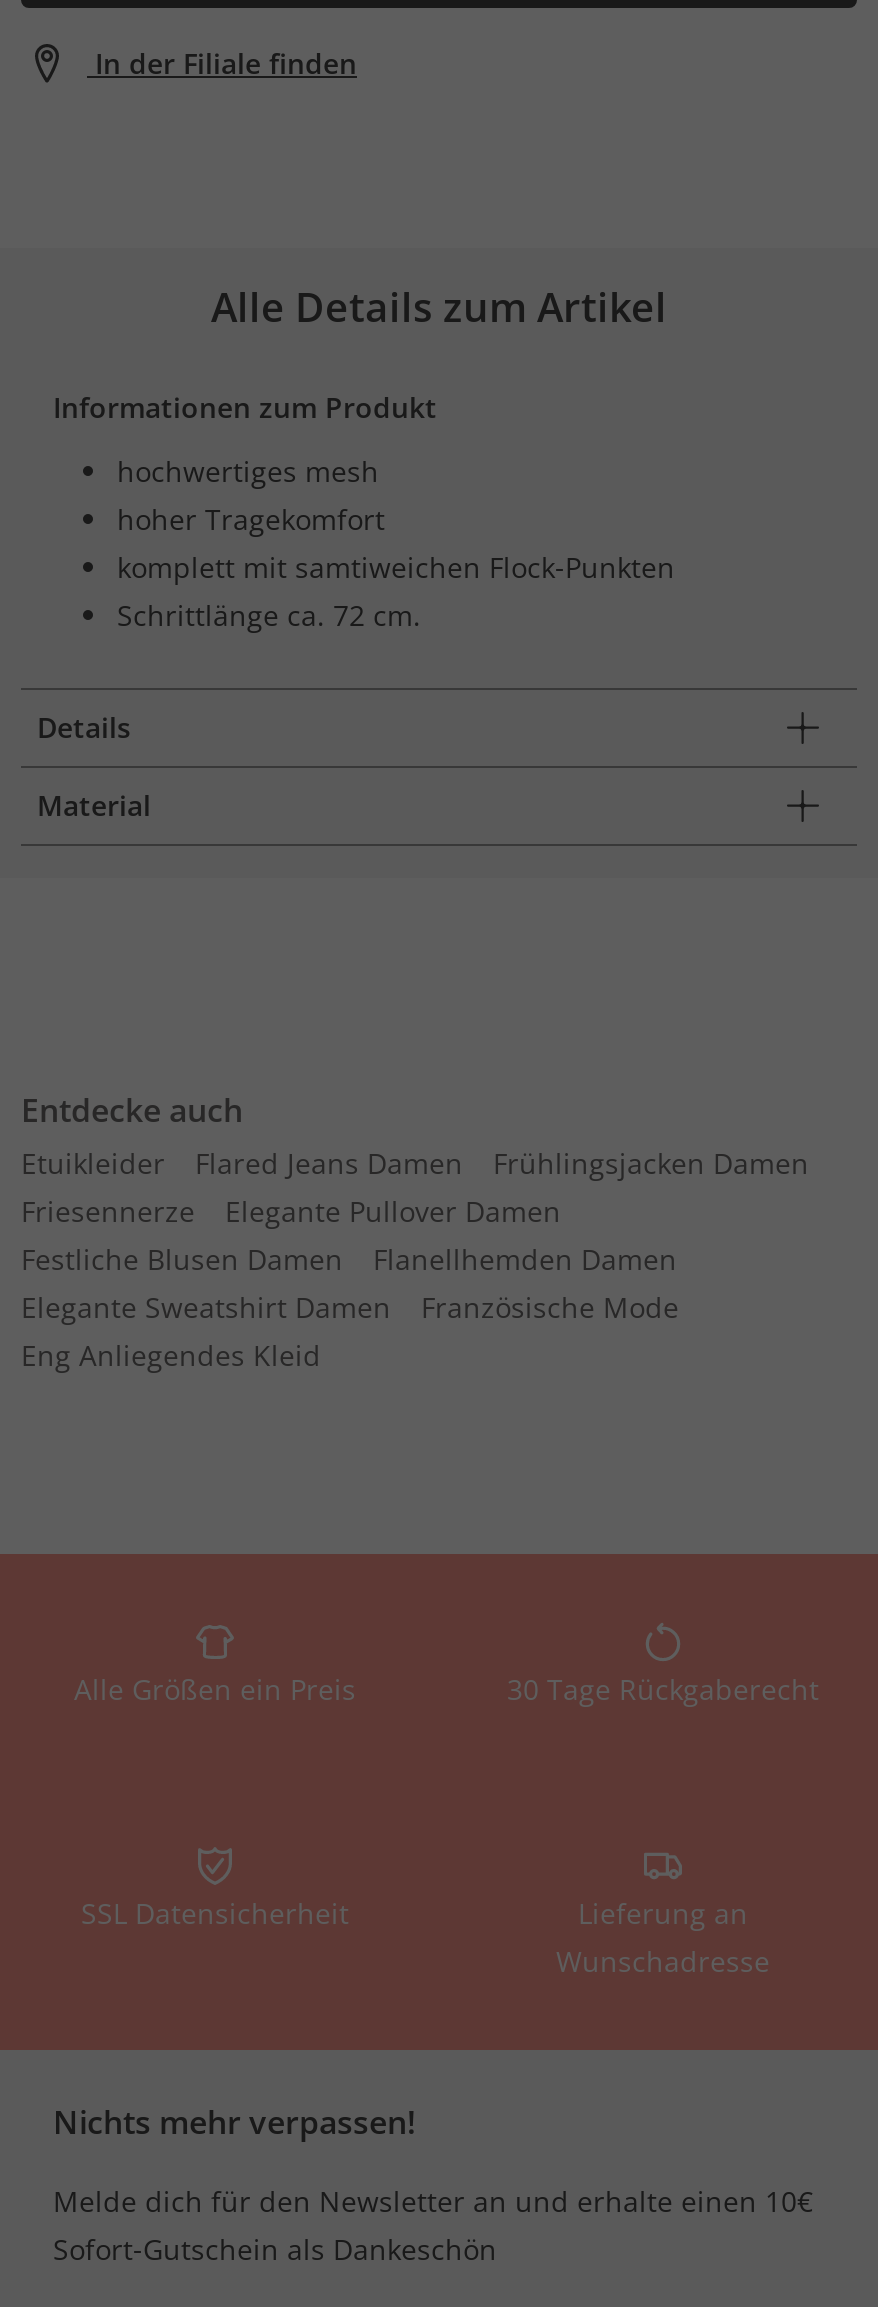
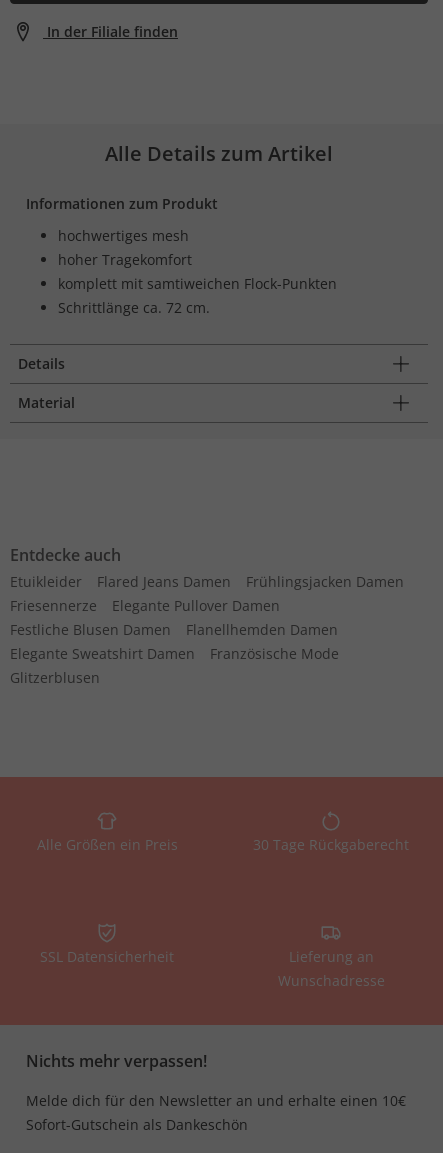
- Eng Anliegendes Kleid
+ Glitzerblusen
